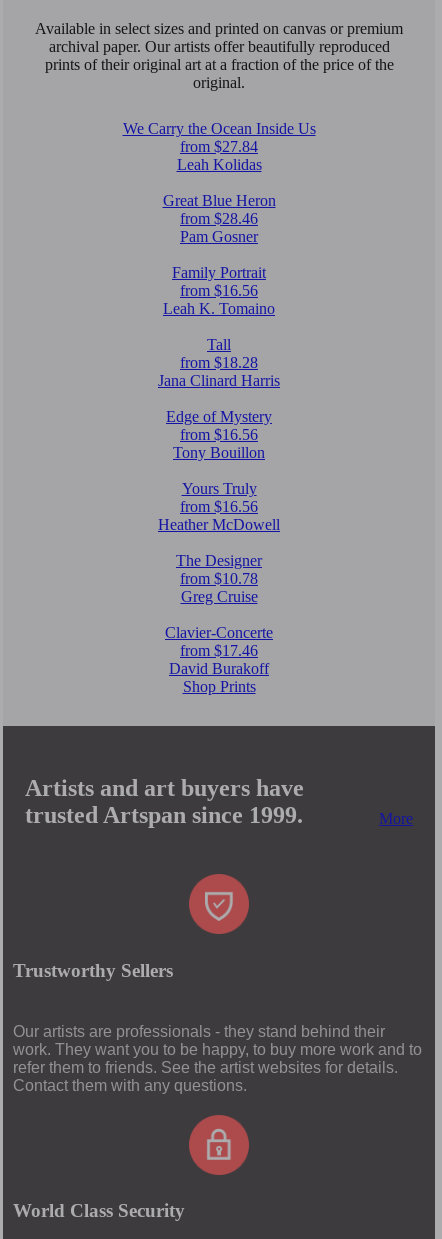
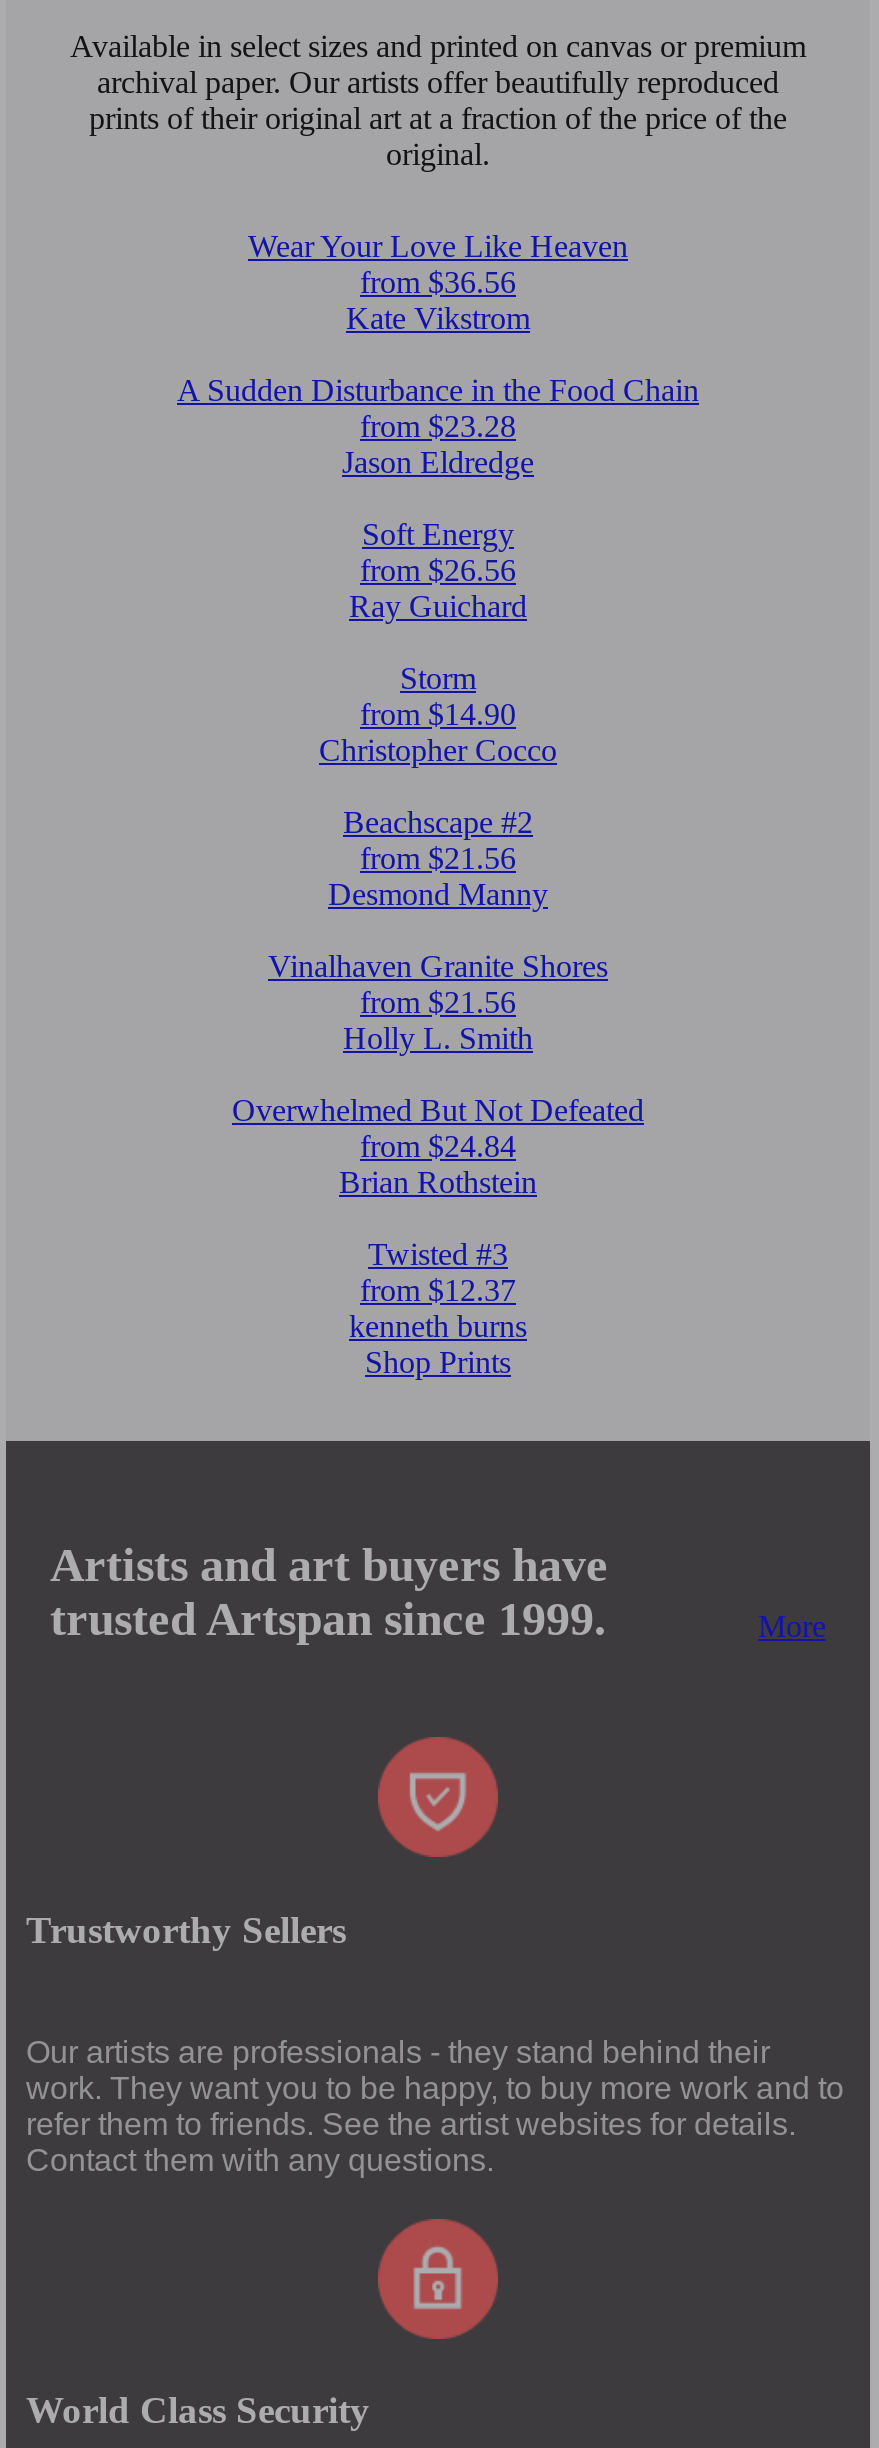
- We Carry the Ocean Inside Us
- from $27.84
- Leah Kolidas
+ Wear Your Love Like Heaven
+ from $36.56
+ Kate Vikstrom

- Great Blue Heron
- from $28.46
- Pam Gosner
+ A Sudden Disturbance in the Food Chain
+ from $23.28
+ Jason Eldredge

- Family Portrait
- from $16.56
- Leah K. Tomaino
+ Soft Energy
+ from $26.56
+ Ray Guichard

- Tall
- from $18.28
- Jana Clinard Harris
+ Storm
+ from $14.90
+ Christopher Cocco

- Edge of Mystery
- from $16.56
- Tony Bouillon
+ Beachscape #2
+ from $21.56
+ Desmond Manny

- Yours Truly
- from $16.56
- Heather McDowell
+ Vinalhaven Granite Shores
+ from $21.56
+ Holly L. Smith

- The Designer
- from $10.78
- Greg Cruise
+ Overwhelmed But Not Defeated
+ from $24.84
+ Brian Rothstein

- Clavier-Concerte
- from $17.46
- David Burakoff
+ Twisted #3
+ from $12.37
+ kenneth burns
